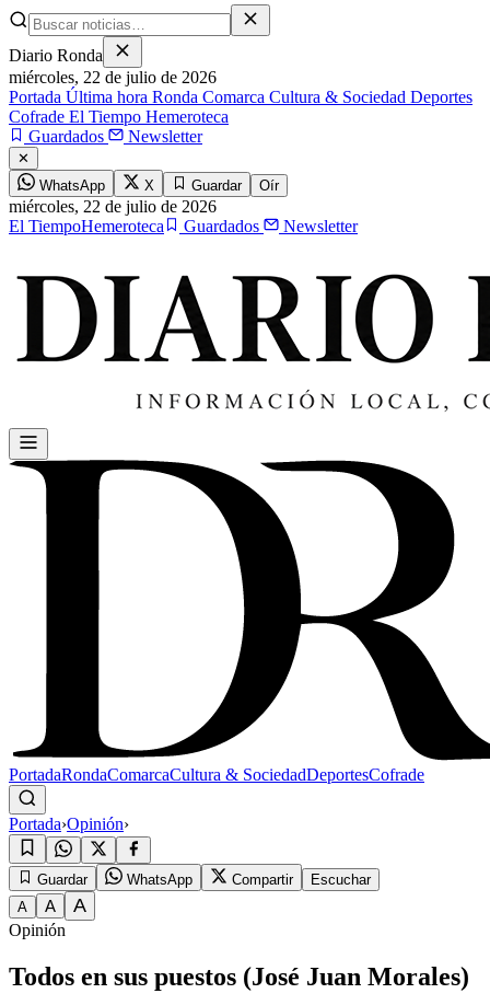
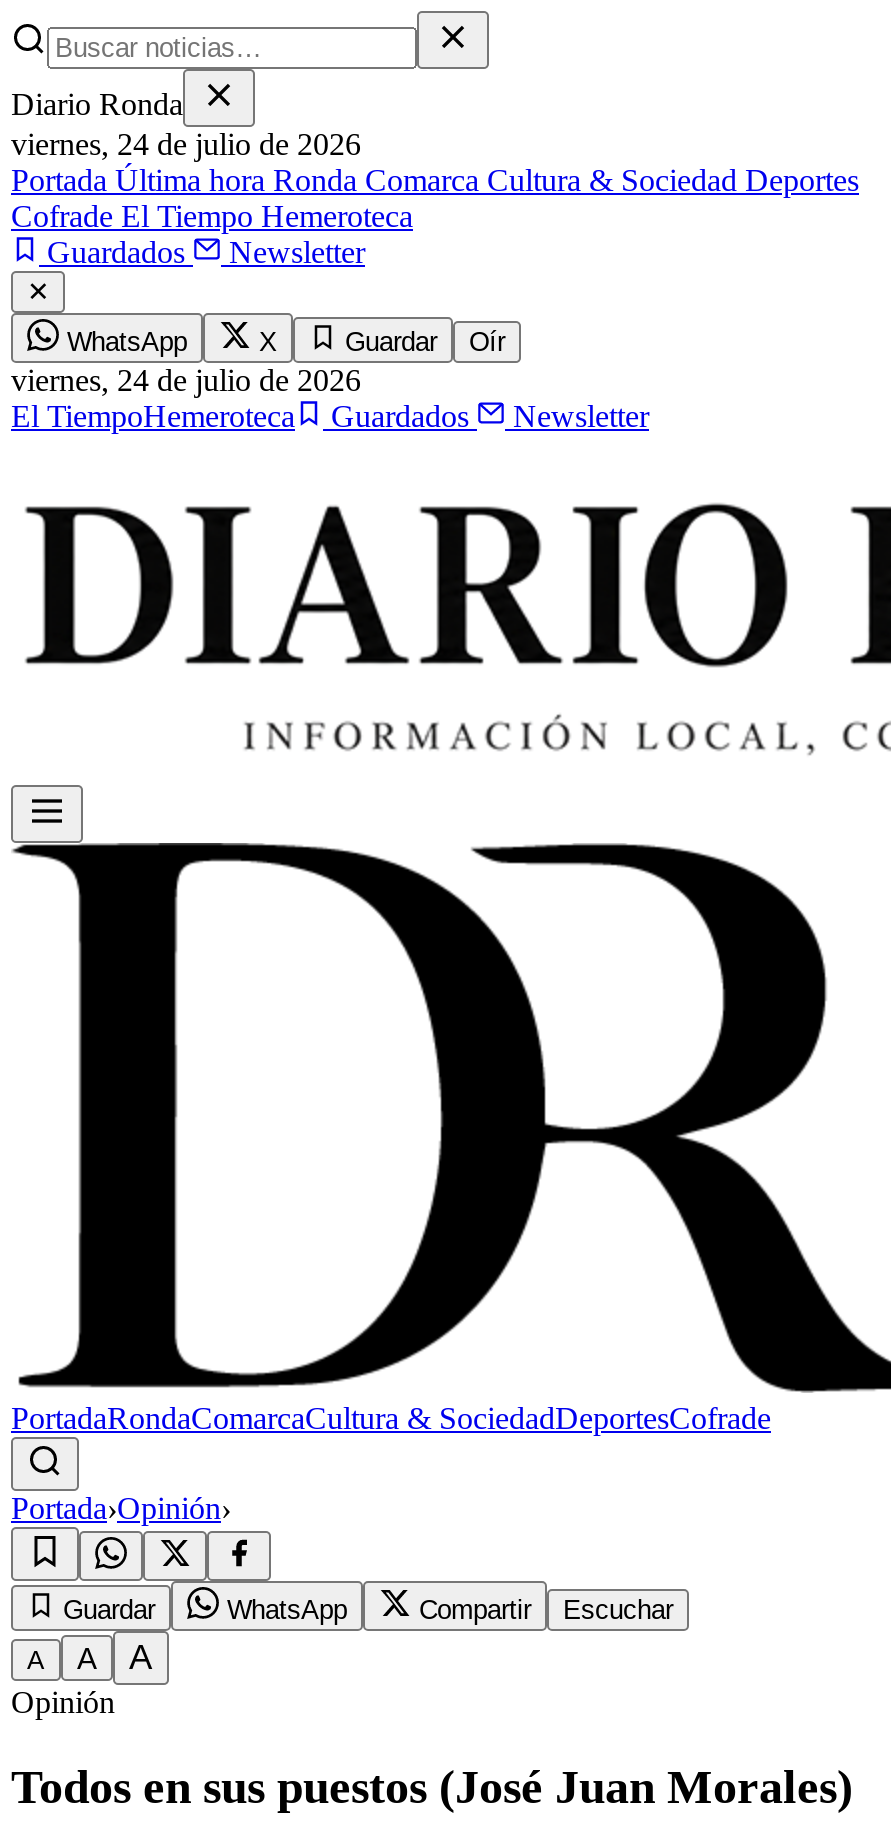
- miércoles, 22 de julio de 2026
+ viernes, 24 de julio de 2026

- miércoles,22 de julio de 2026
+ viernes,24 de julio de 2026
